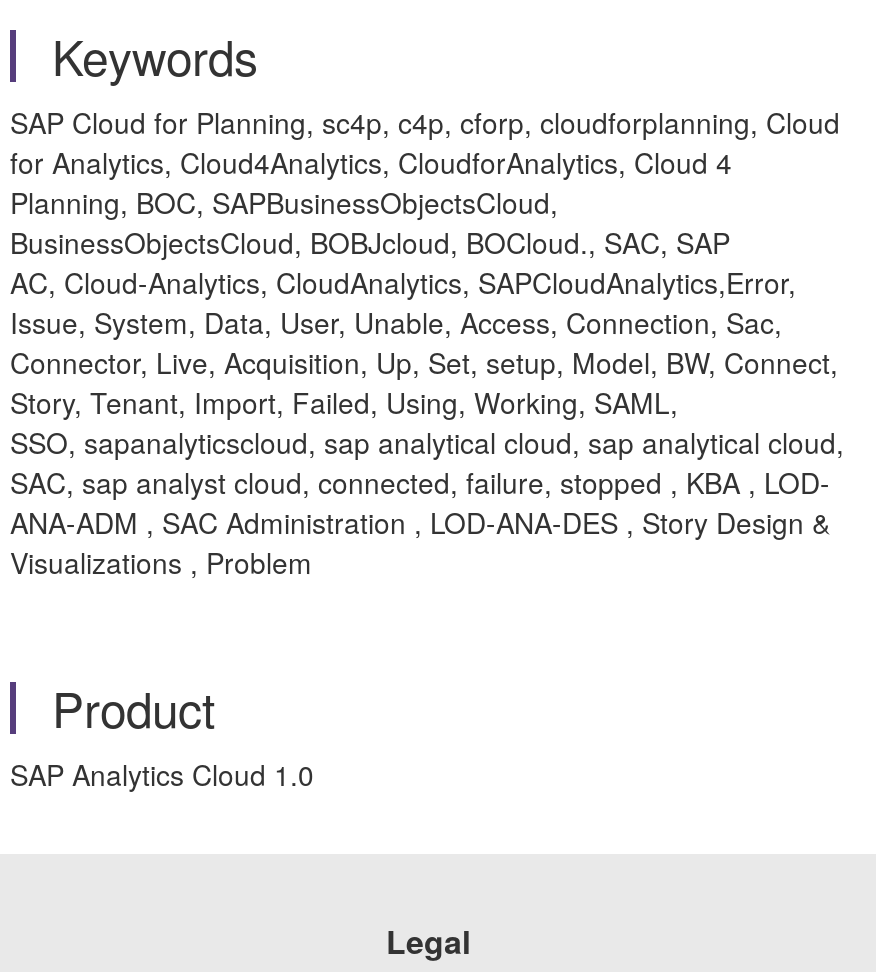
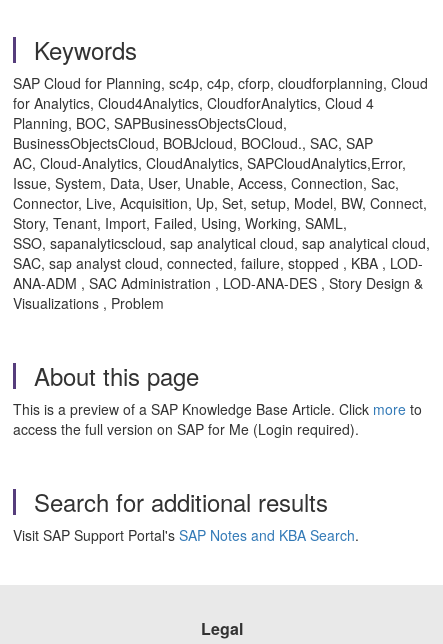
- Product
- SAP Analytics Cloud 1.0
+ About this page
+ This is a preview of a SAP Knowledge Base Article. Click more to
+ access the full version on SAP for Me (Login required).
+ Search for additional results
+ Visit SAP Support Portal's SAP Notes and KBA Search.
